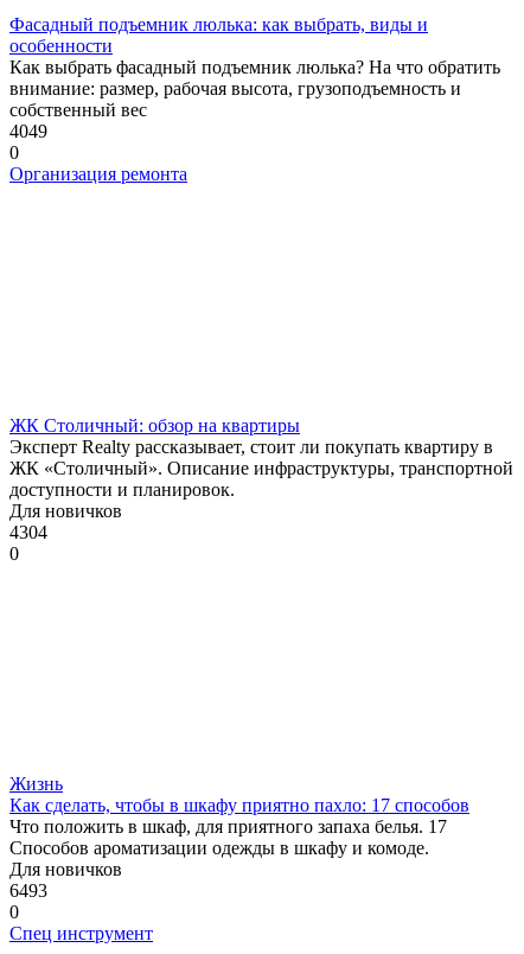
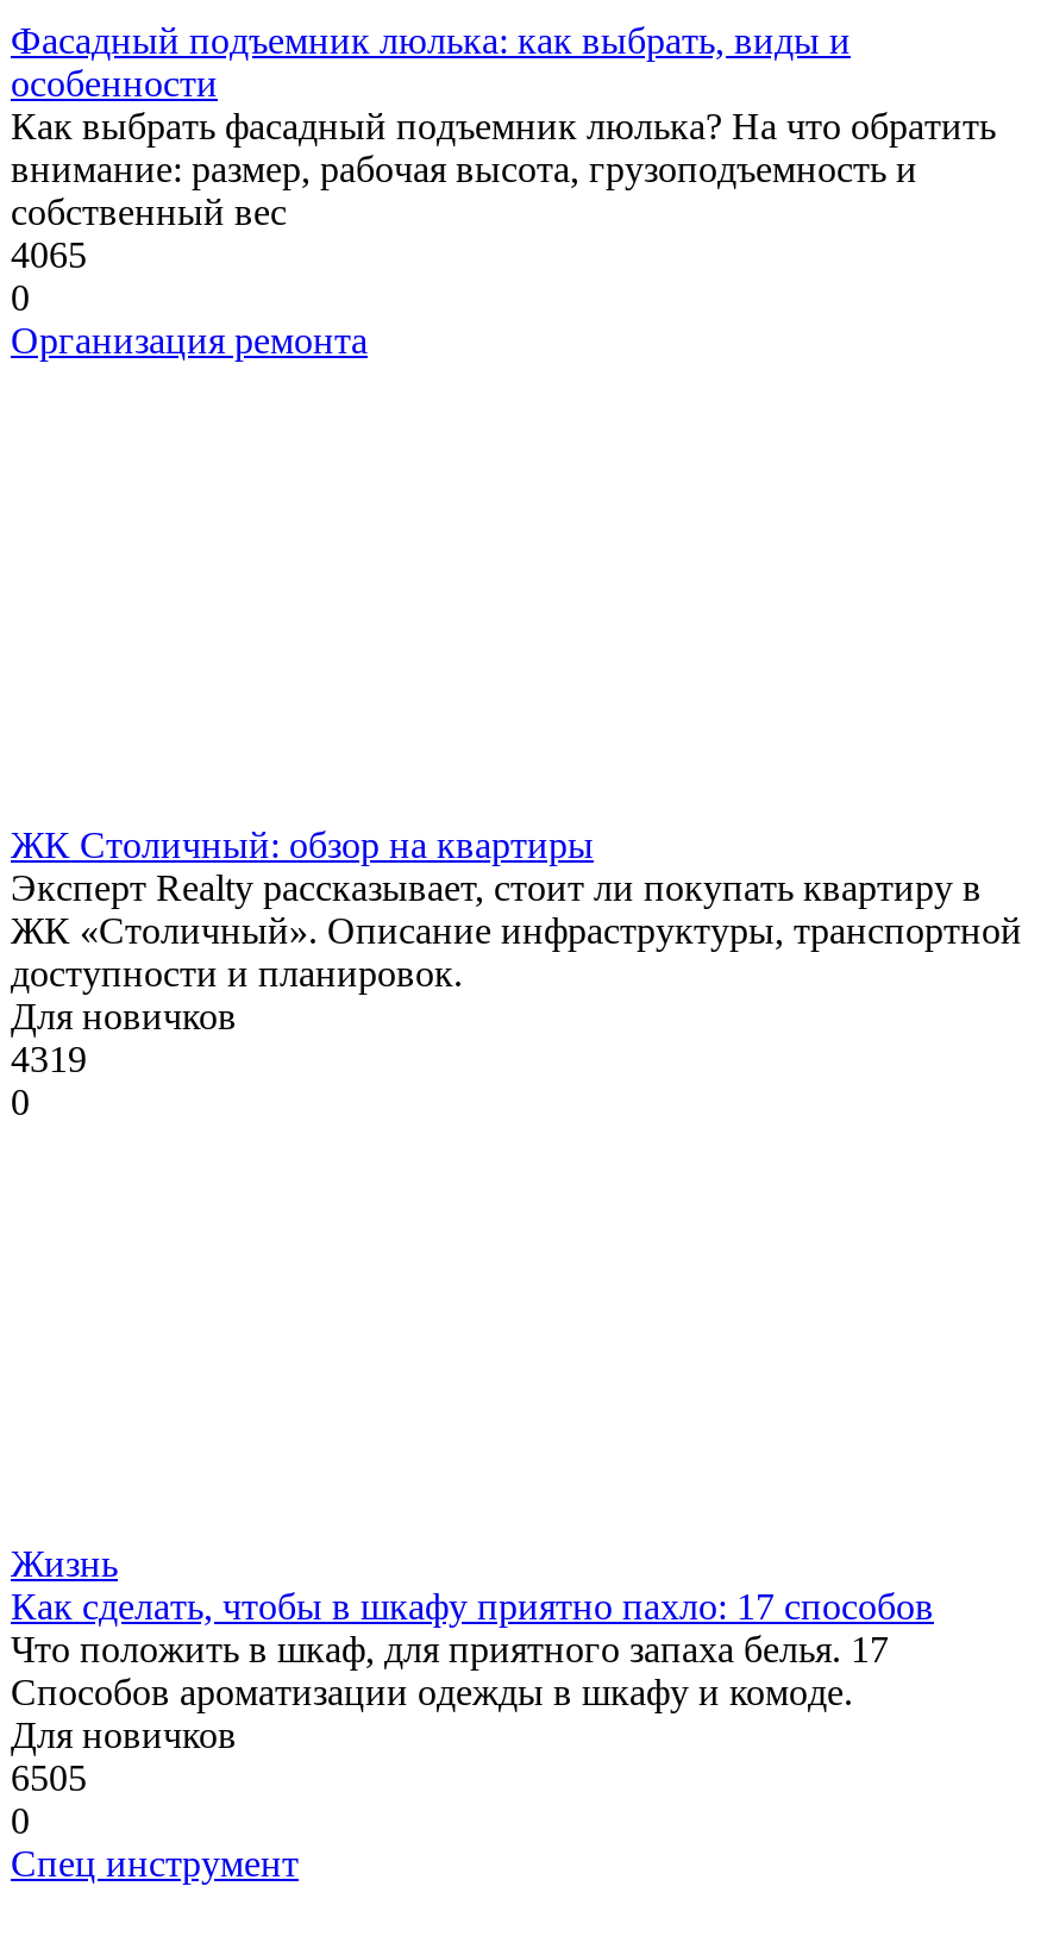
- 4049
+ 4065

- 4304
+ 4319

- 6493
+ 6505
